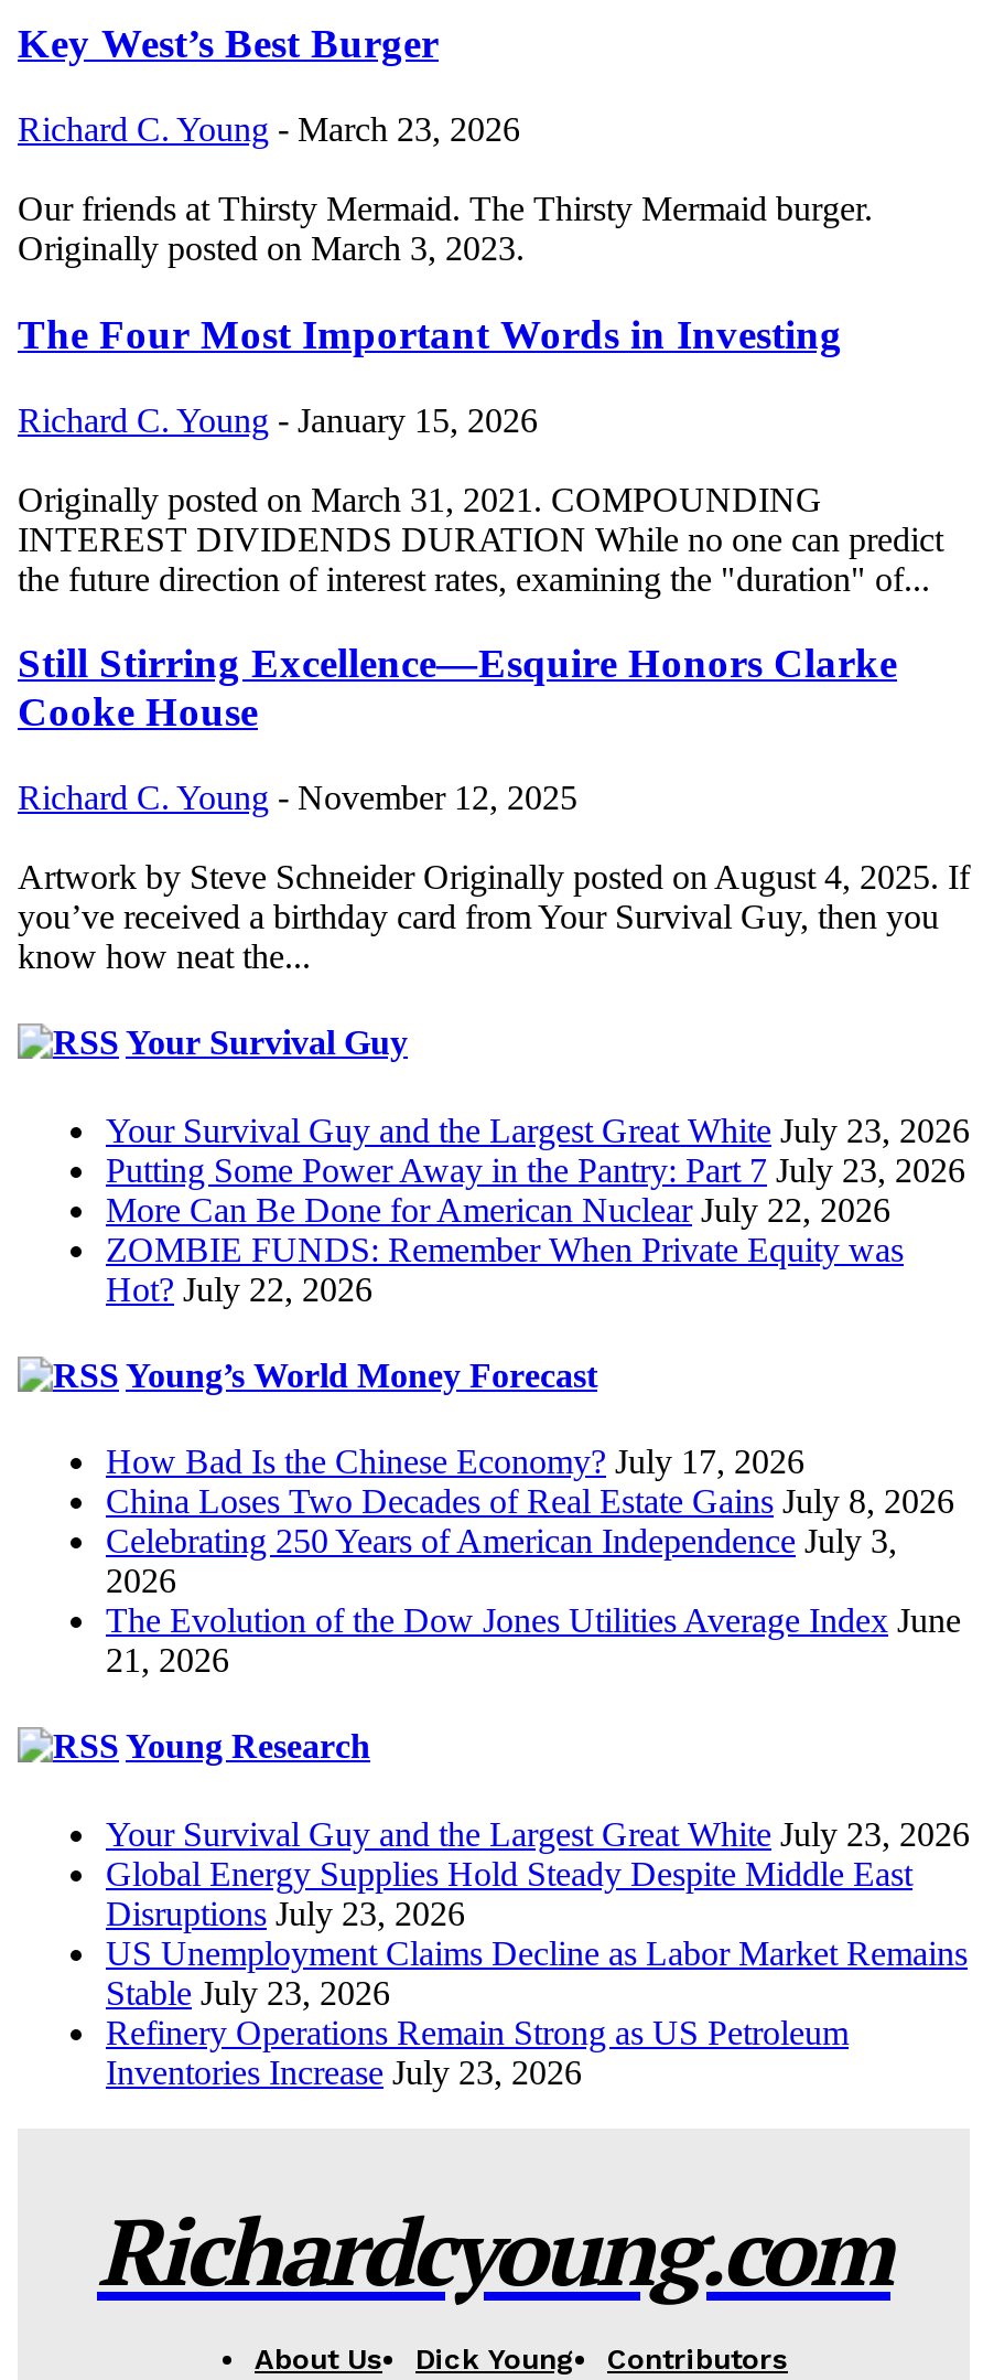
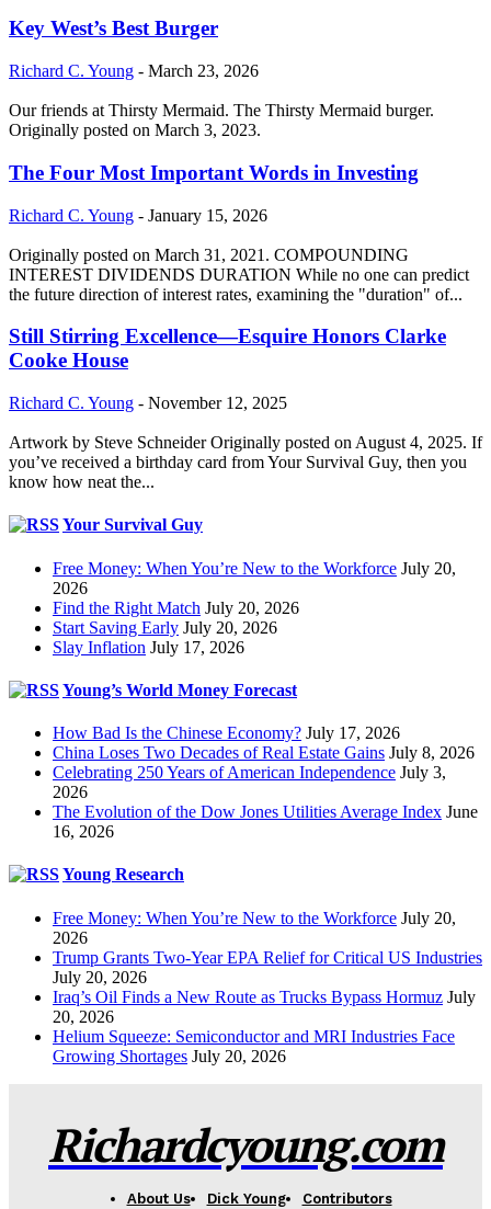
- Your Survival Guy and the Largest Great White July 23, 2026
- Putting Some Power Away in the Pantry: Part 7 July 23, 2026
- More Can Be Done for American Nuclear July 22, 2026
- ZOMBIE FUNDS: Remember When Private Equity was
- Hot? July 22, 2026
+ Free Money: When You’re New to the Workforce July 20,
+ 2026
+ Find the Right Match July 20, 2026
+ Start Saving Early July 20, 2026
+ Slay Inflation July 17, 2026

- 21, 2026
+ 16, 2026

- Your Survival Guy and the Largest Great White July 23, 2026
- Global Energy Supplies Hold Steady Despite Middle East
- Disruptions July 23, 2026
- US Unemployment Claims Decline as Labor Market Remains
- Stable July 23, 2026
- Refinery Operations Remain Strong as US Petroleum
- Inventories Increase July 23, 2026
+ Free Money: When You’re New to the Workforce July 20,
+ 2026
+ Trump Grants Two-Year EPA Relief for Critical US Industries
+ July 20, 2026
+ Iraq’s Oil Finds a New Route as Trucks Bypass Hormuz July
+ 20, 2026
+ Helium Squeeze: Semiconductor and MRI Industries Face
+ Growing Shortages July 20, 2026
